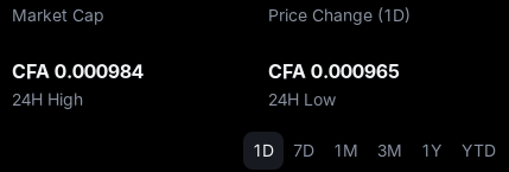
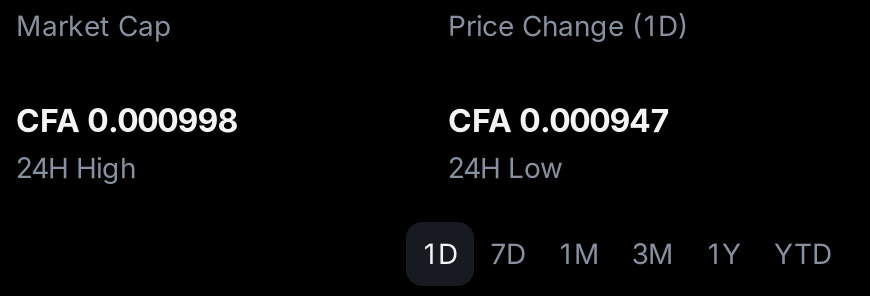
- CFA 0.000984
+ CFA 0.000998

- CFA 0.000965
+ CFA 0.000947
